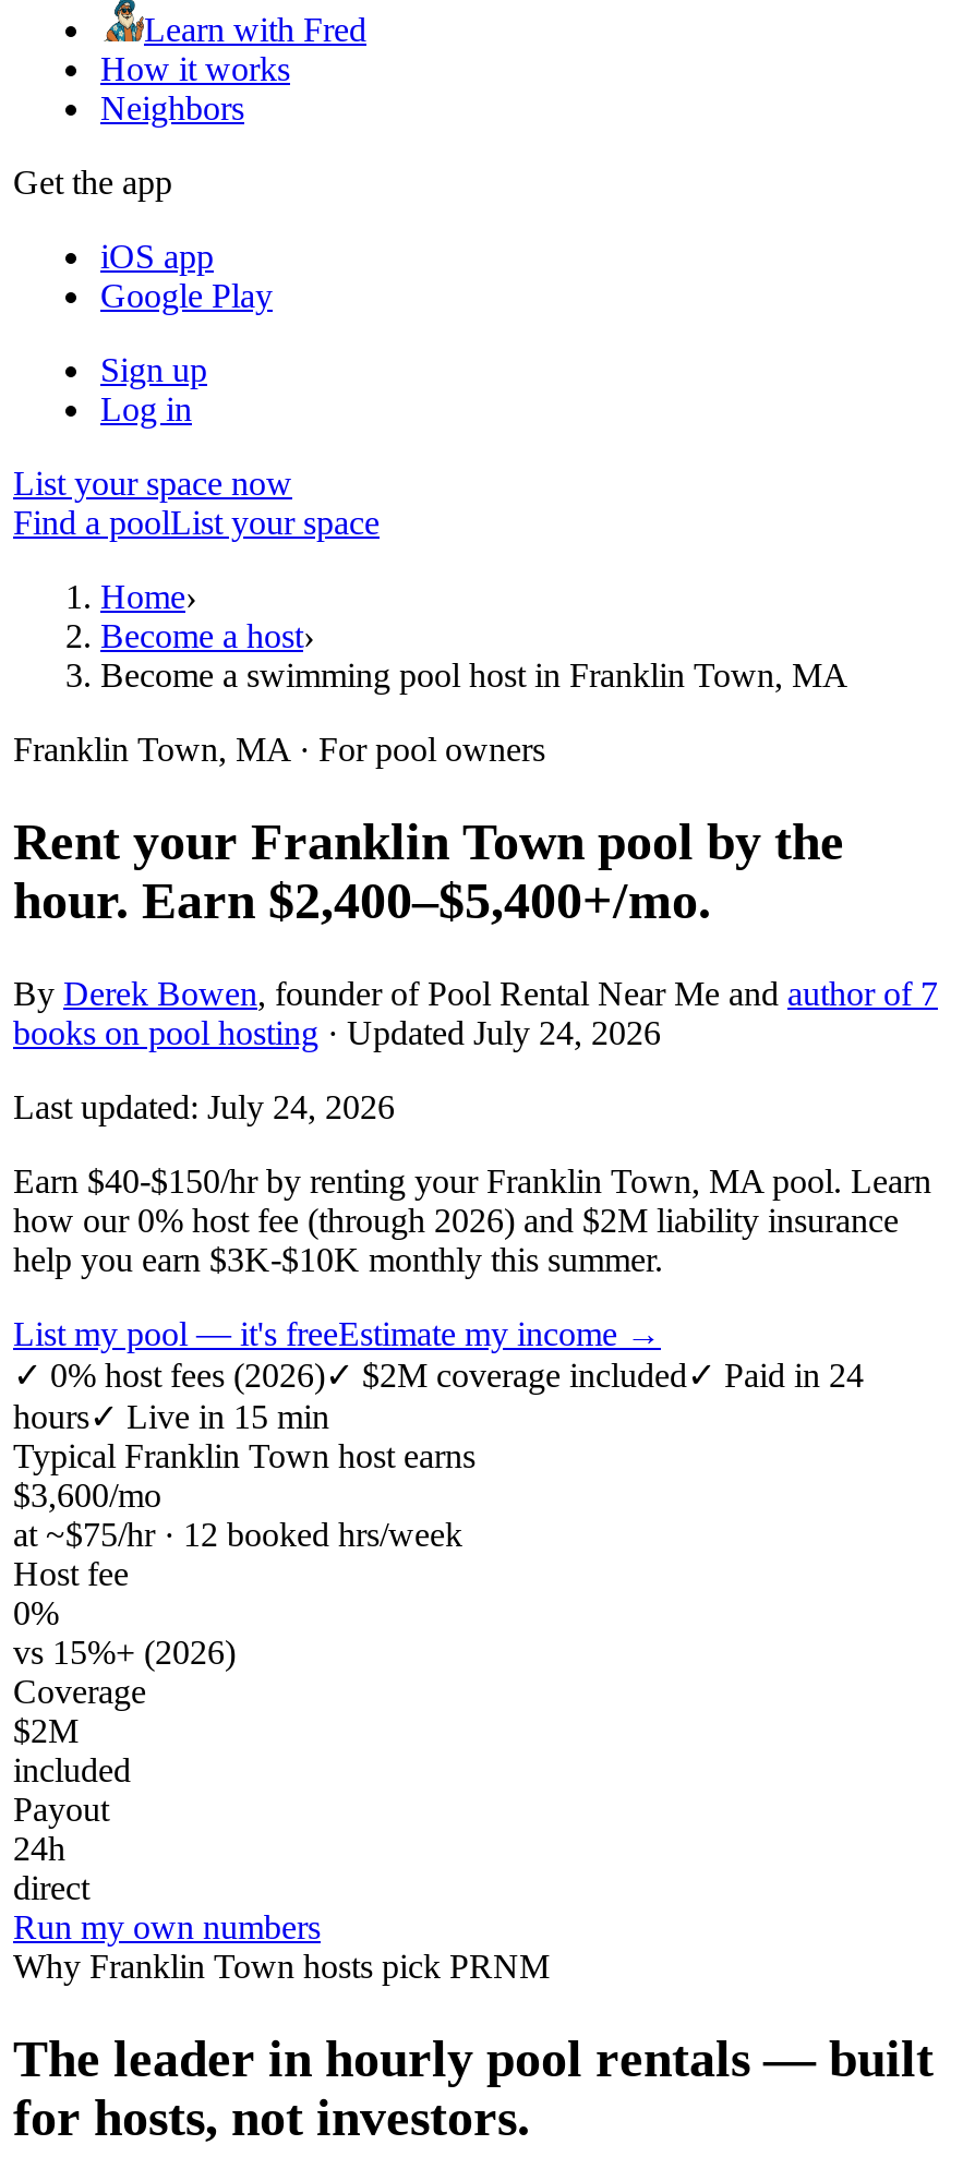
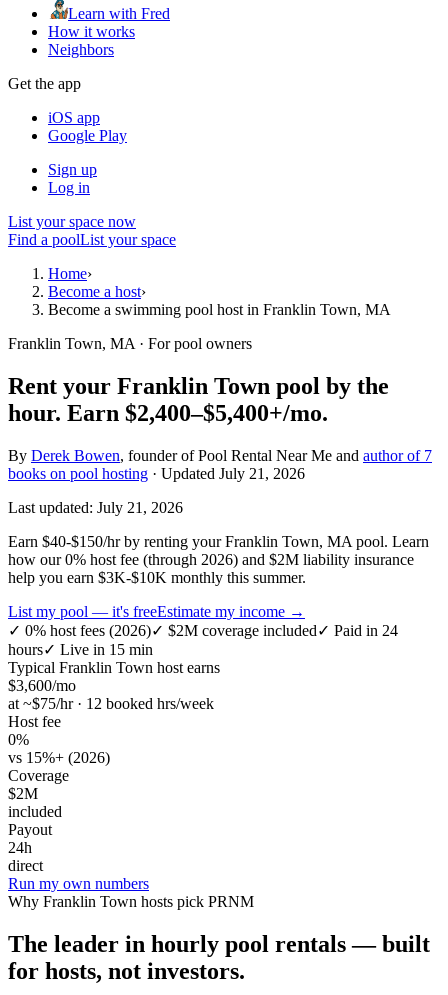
- books on pool hosting · Updated July 24, 2026
+ books on pool hosting · Updated July 21, 2026

- Last updated: July 24, 2026
+ Last updated: July 21, 2026
